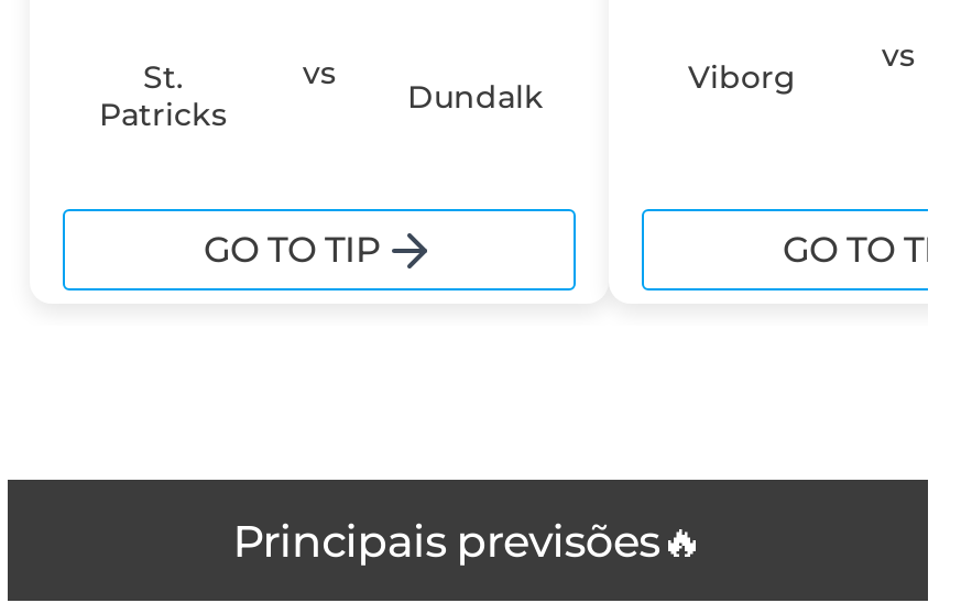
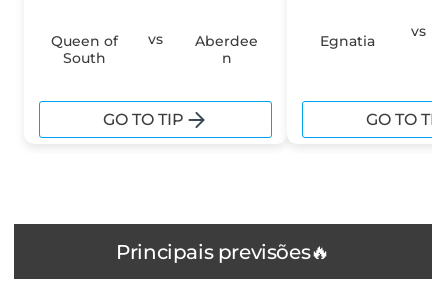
- St.
- Patricks
+ Queen of
+ South

- Viborg
+ Egnatia

- Dundalk
+ Aberdee
+ n
